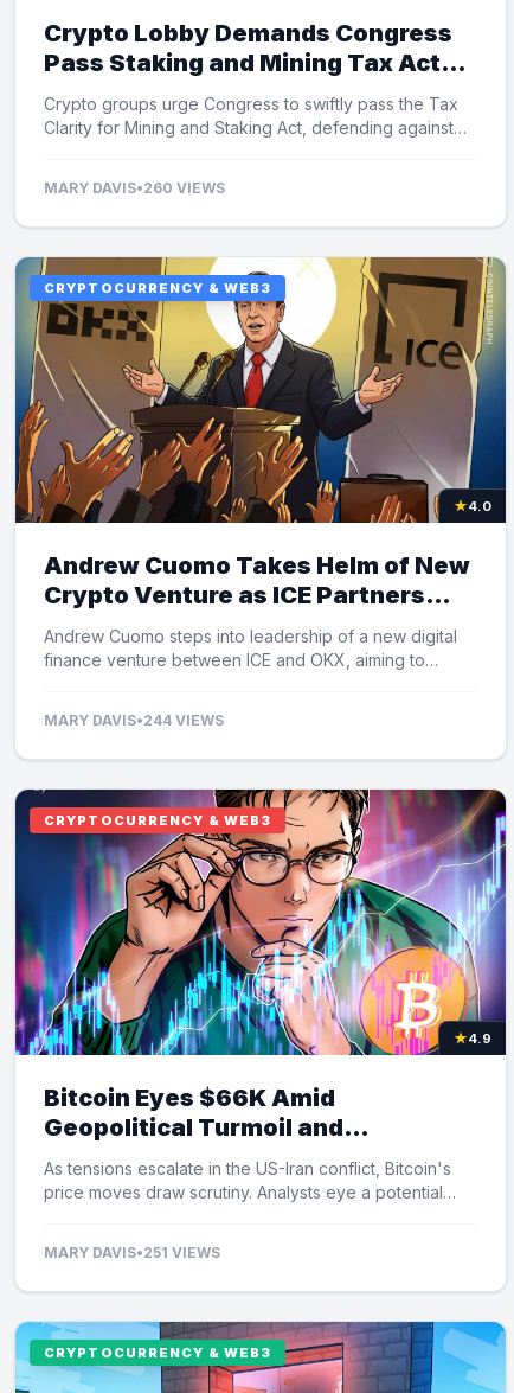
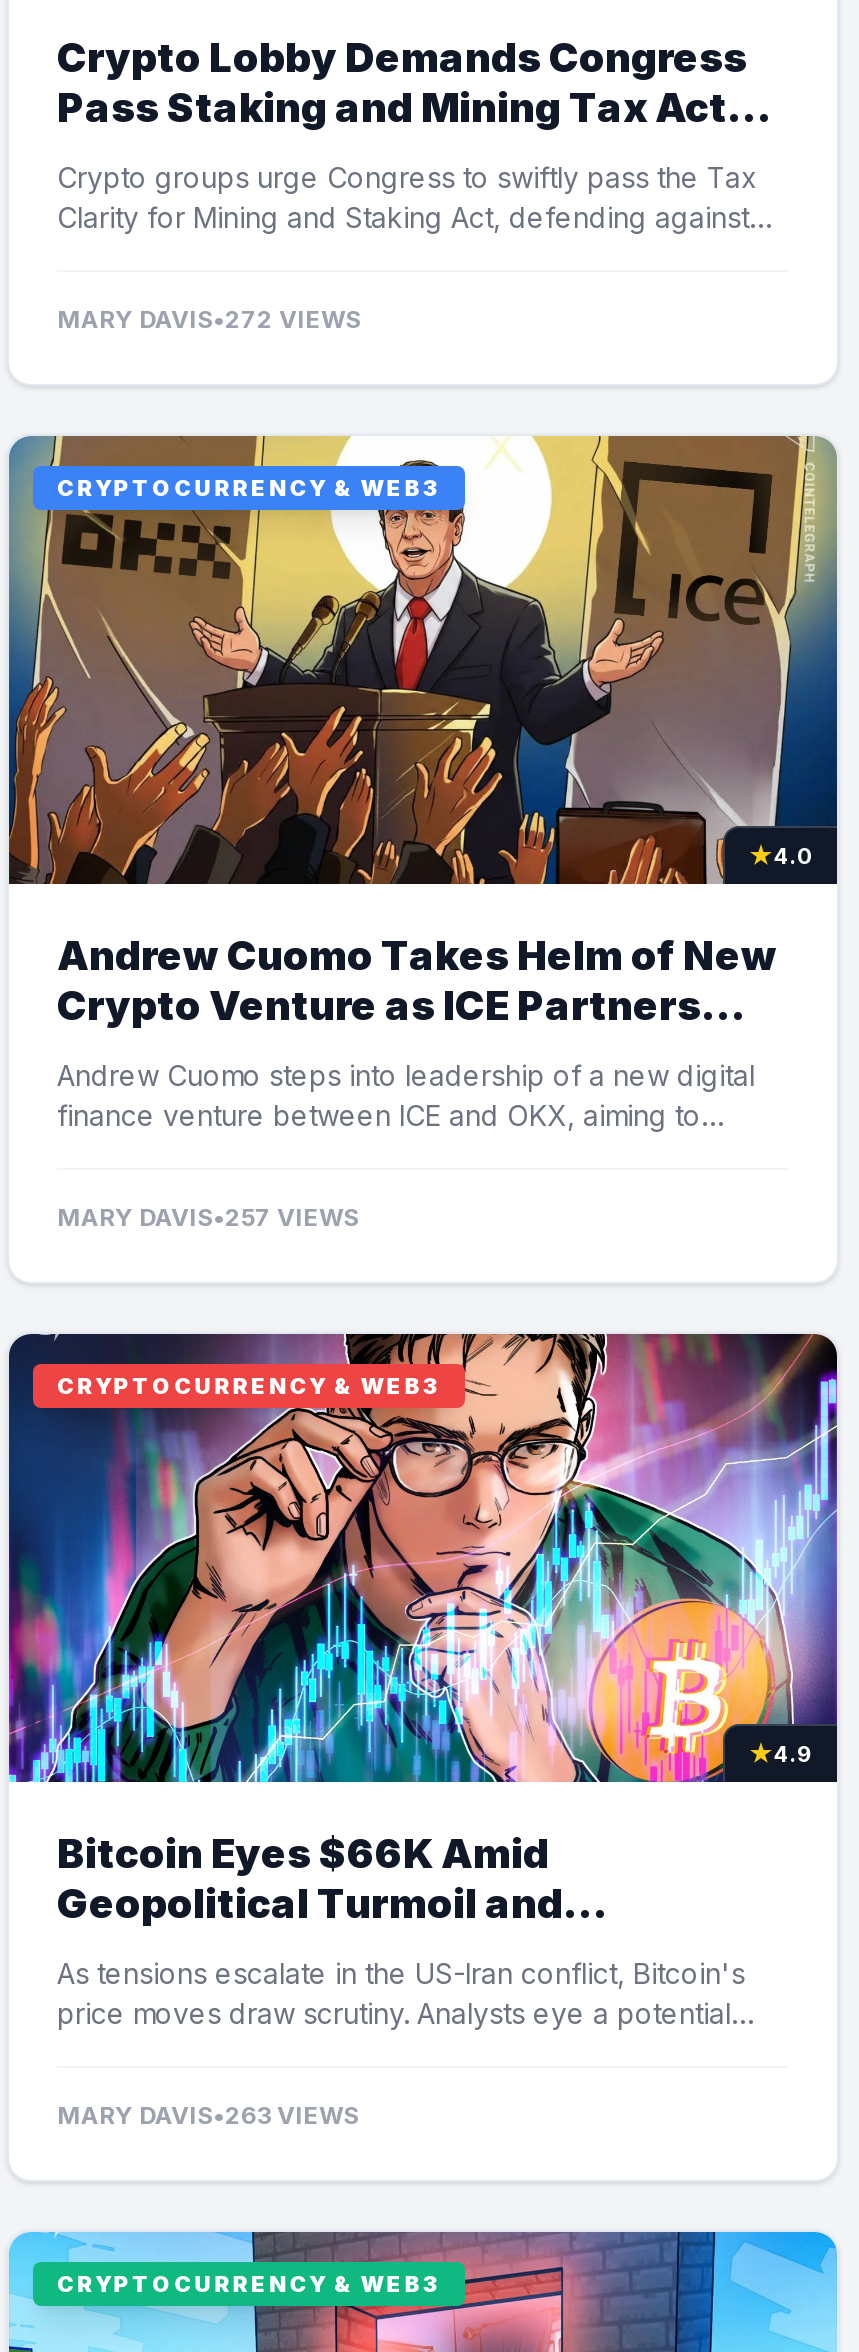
- MARY DAVIS•260 VIEWS
+ MARY DAVIS•272 VIEWS

- MARY DAVIS•244 VIEWS
+ MARY DAVIS•257 VIEWS

- MARY DAVIS•251 VIEWS
+ MARY DAVIS•263 VIEWS
